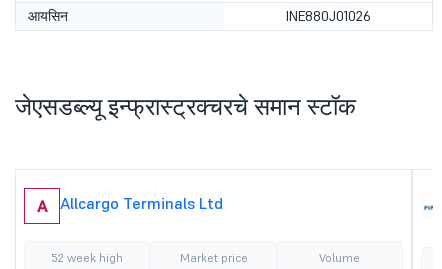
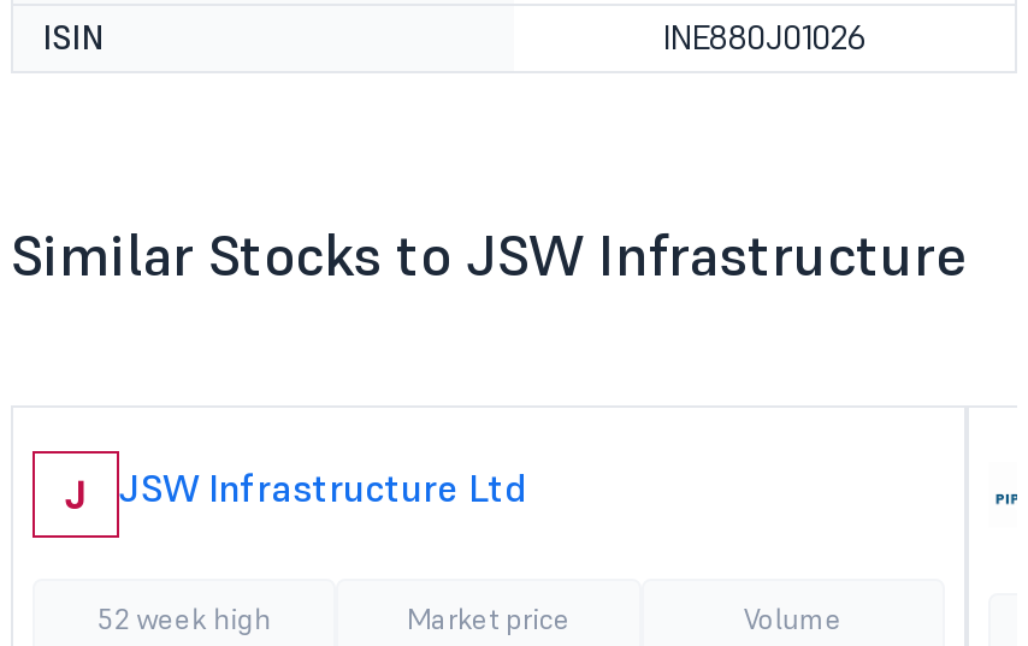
- आयसिन
+ ISIN

- जेएसडब्ल्यू इन्फ्रास्ट्रक्चरचे समान स्टॉक
+ Similar Stocks to JSW Infrastructure

- A
- Allcargo Terminals Ltd
+ J
+ JSW Infrastructure Ltd
